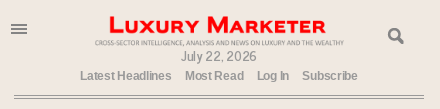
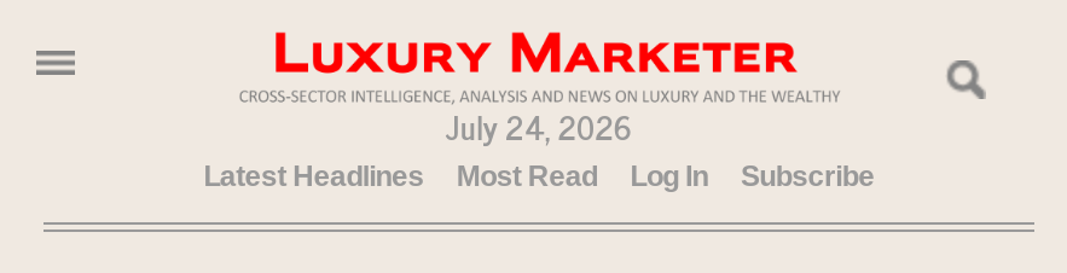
- July 22, 2026
+ July 24, 2026
